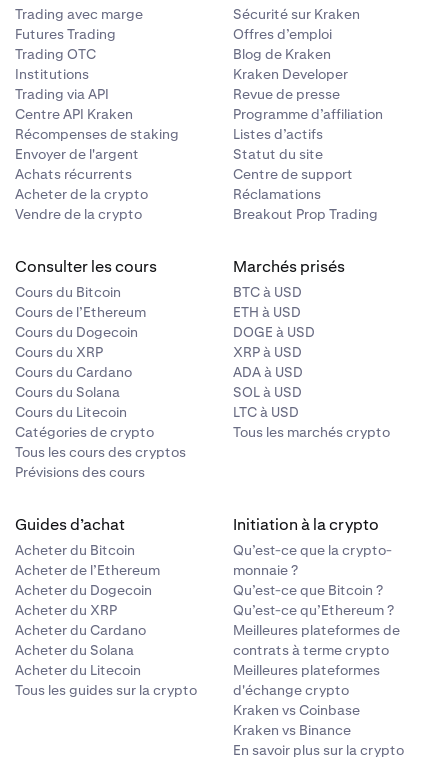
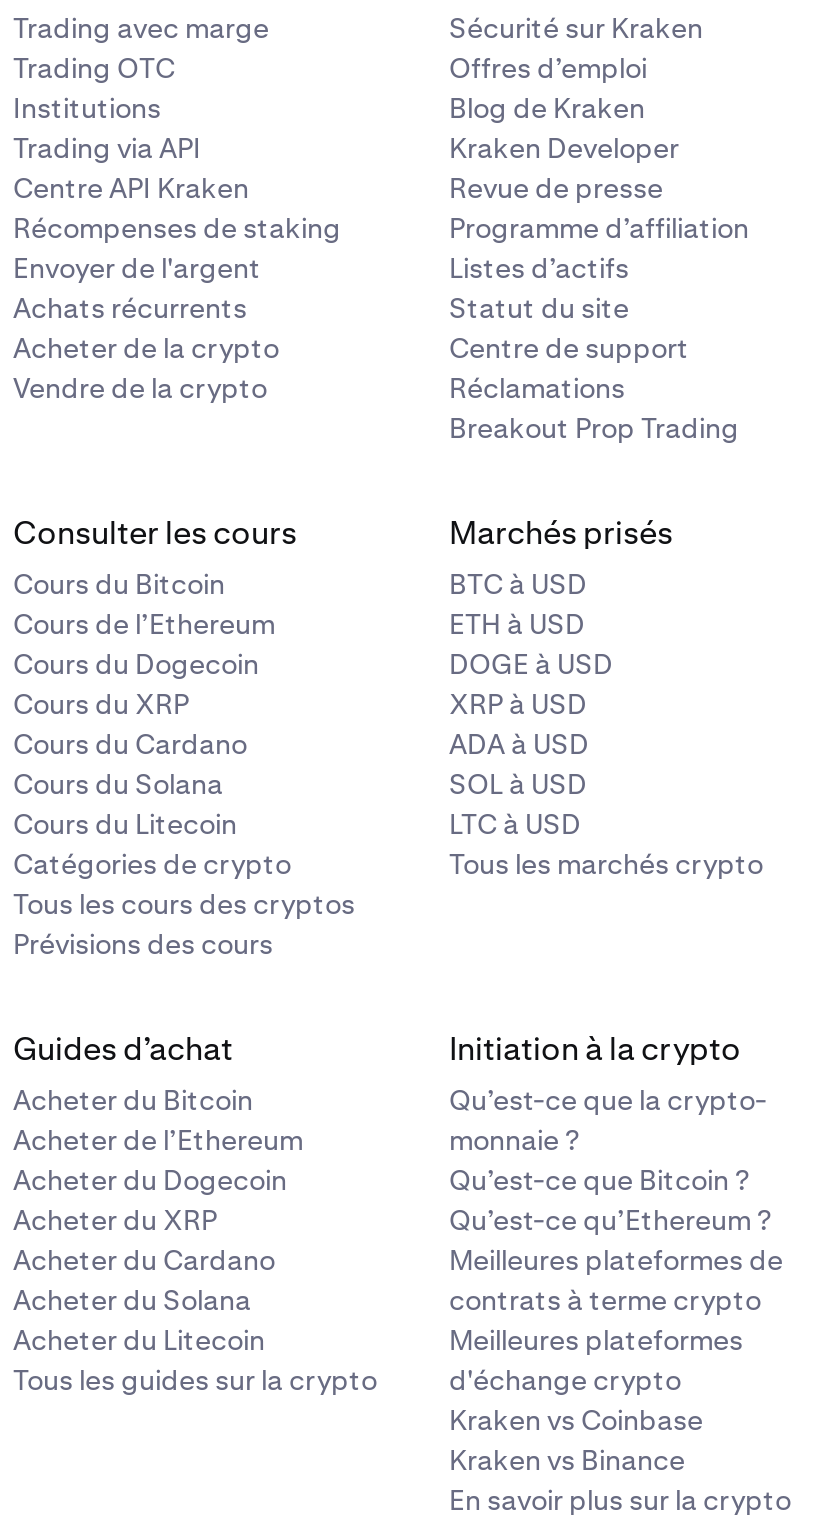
- Futures Trading

moved up: Trading OTC | Institutions | Trading via API | ... | Acheter de la crypto | Vendre de la crypto
